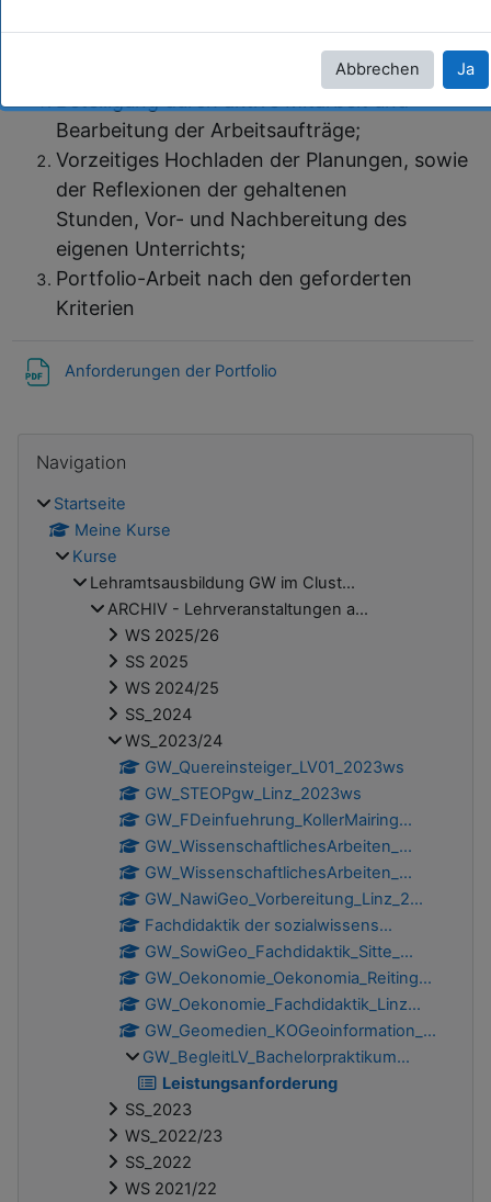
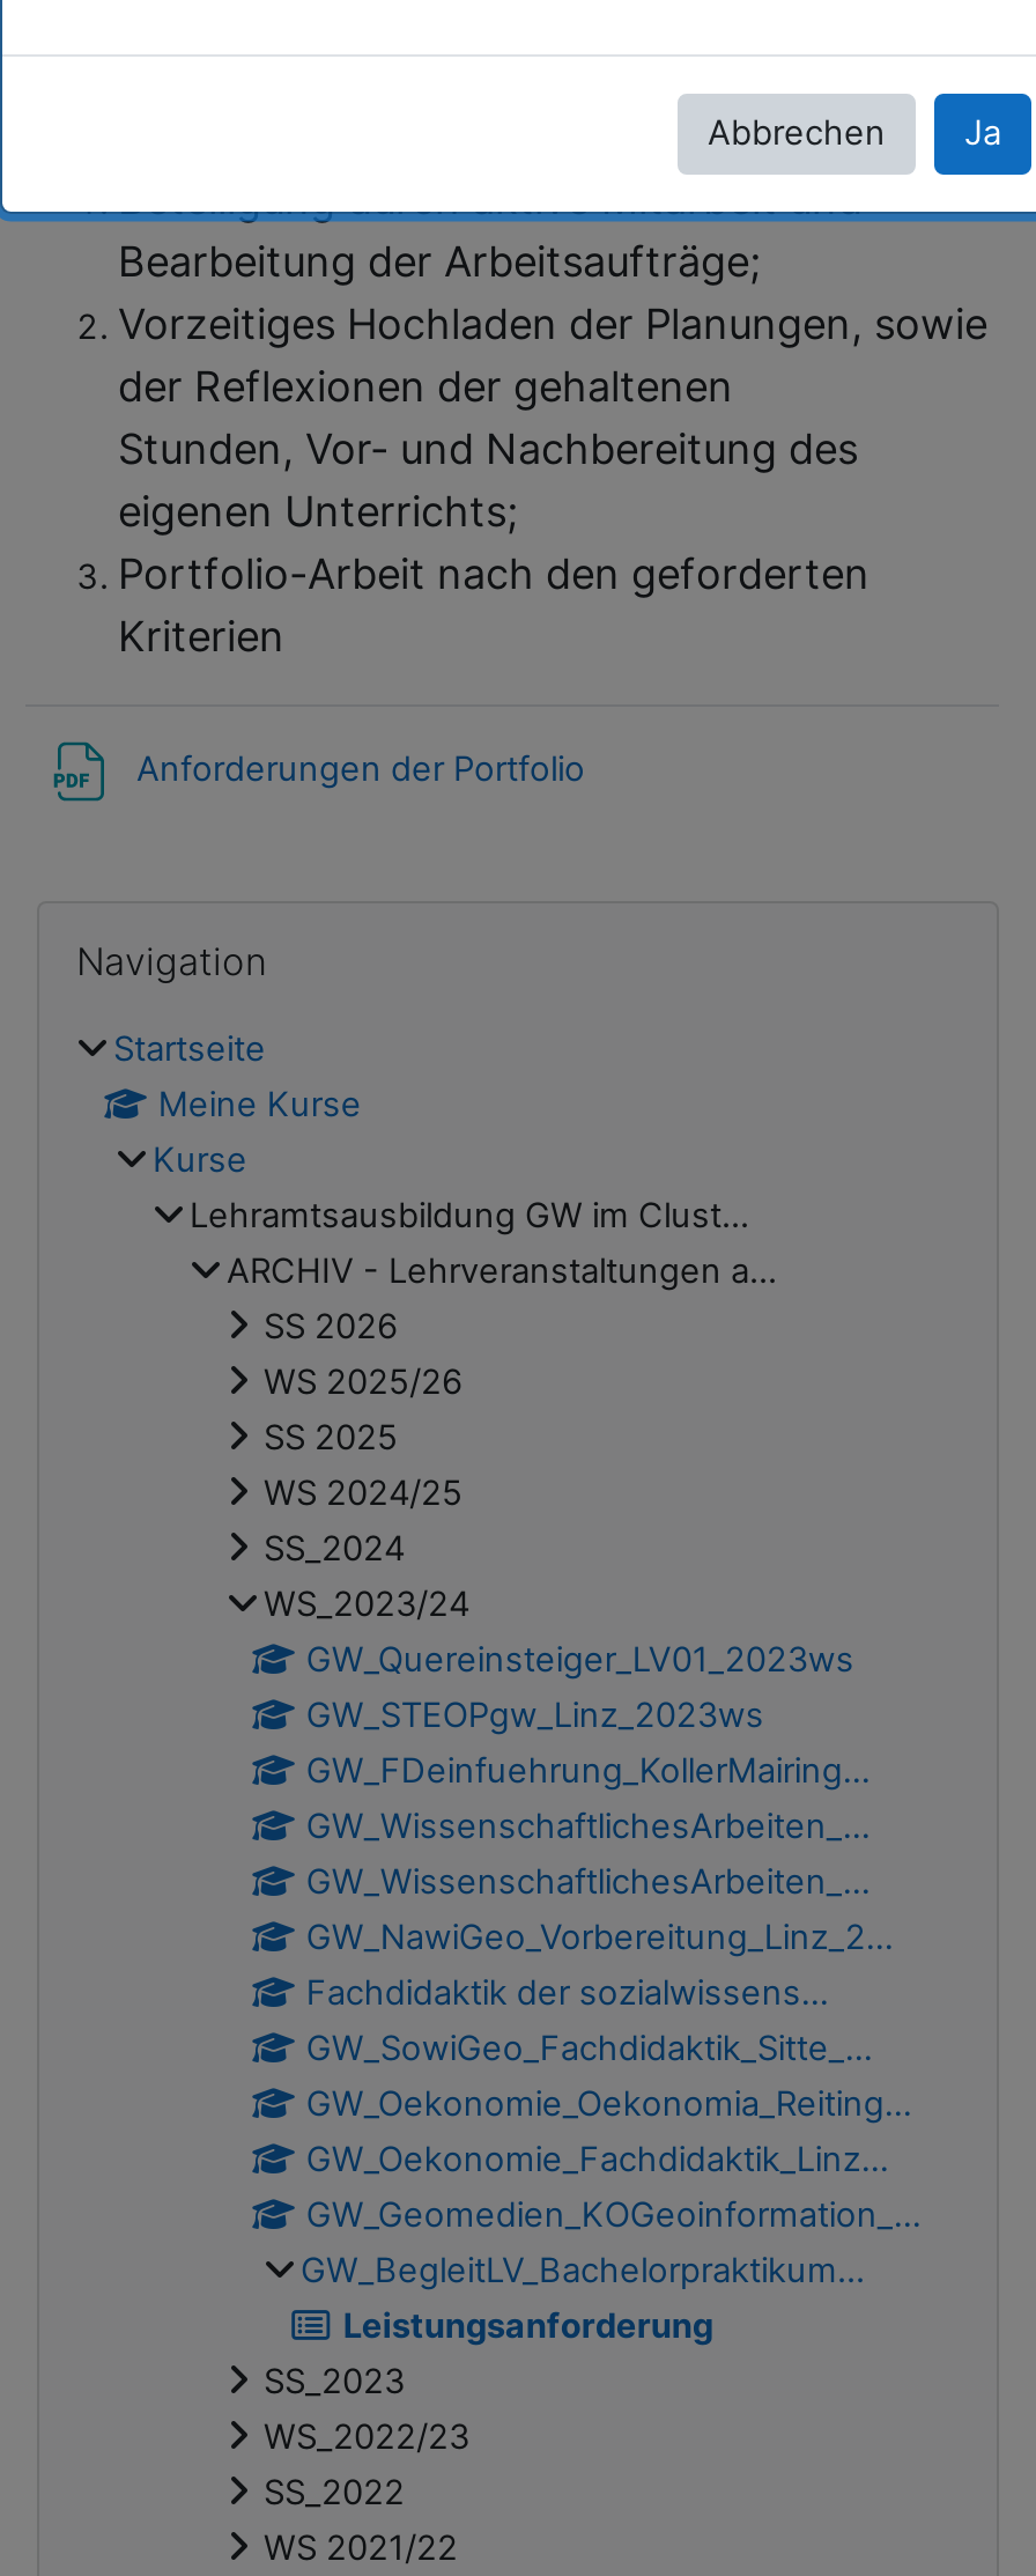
+ SS 2026
